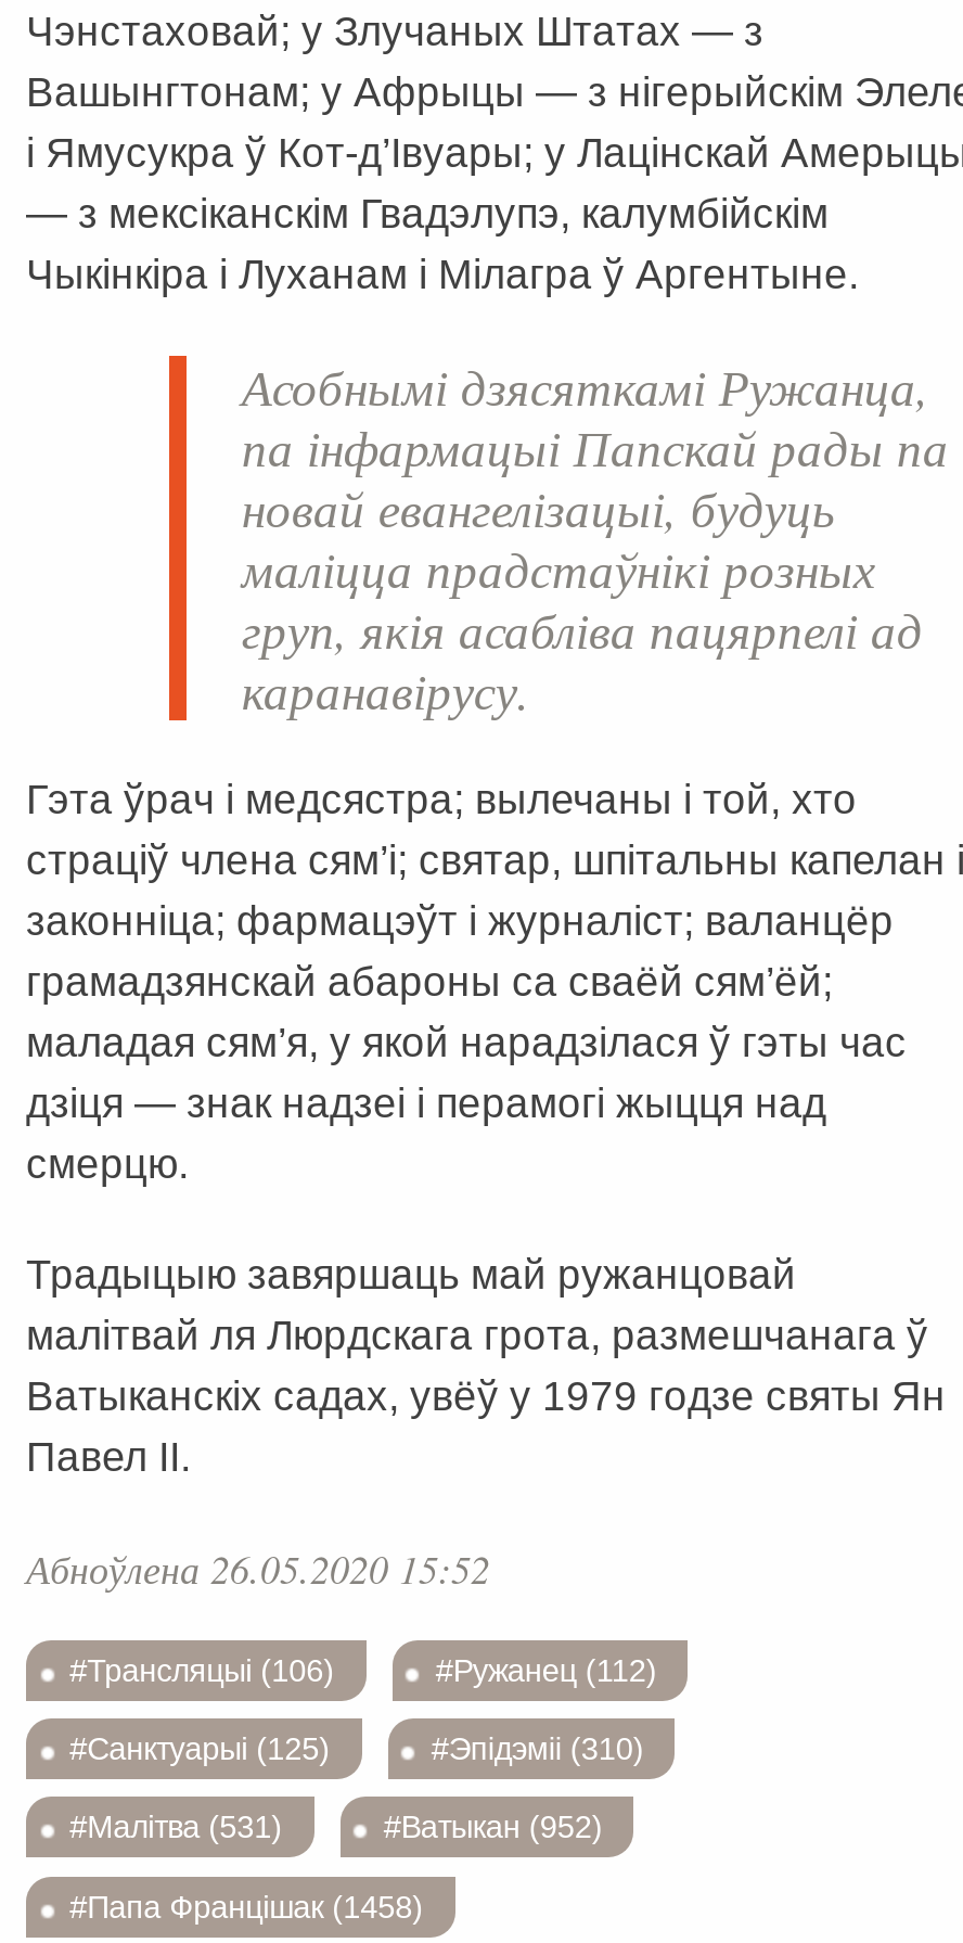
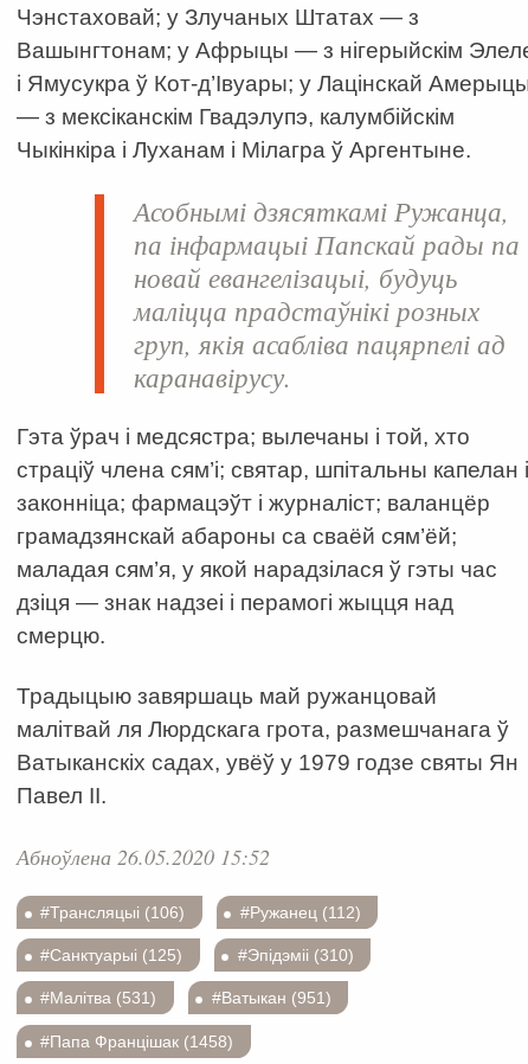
- #Ватыкан (952)
+ #Ватыкан (951)
